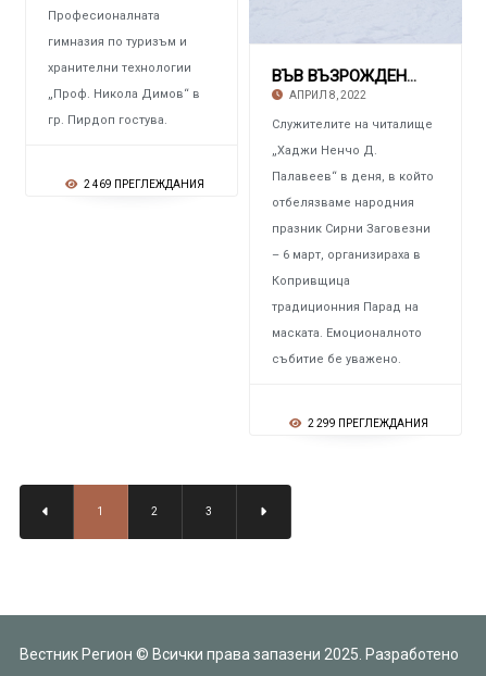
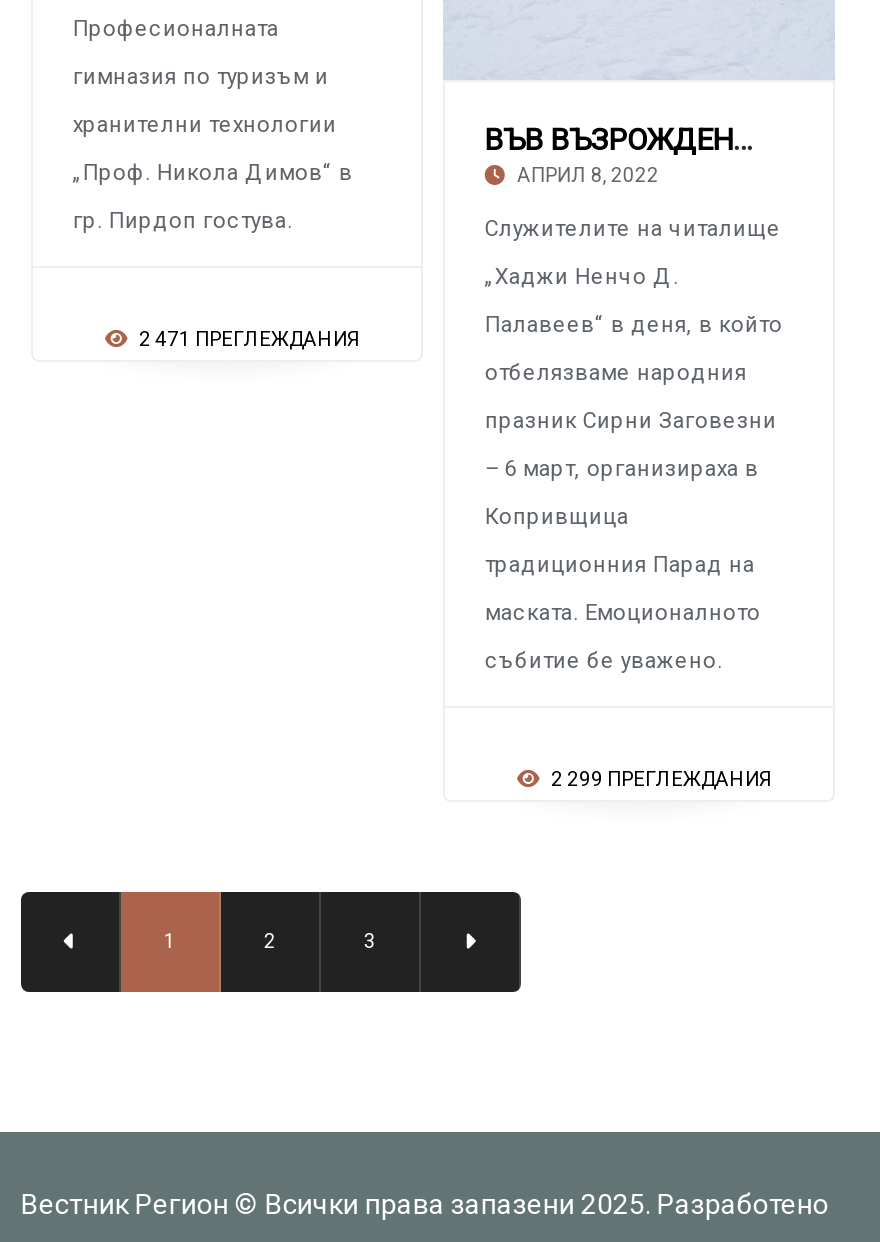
- 2 469 ПРЕГЛЕЖДАНИЯ
+ 2 471 ПРЕГЛЕЖДАНИЯ
